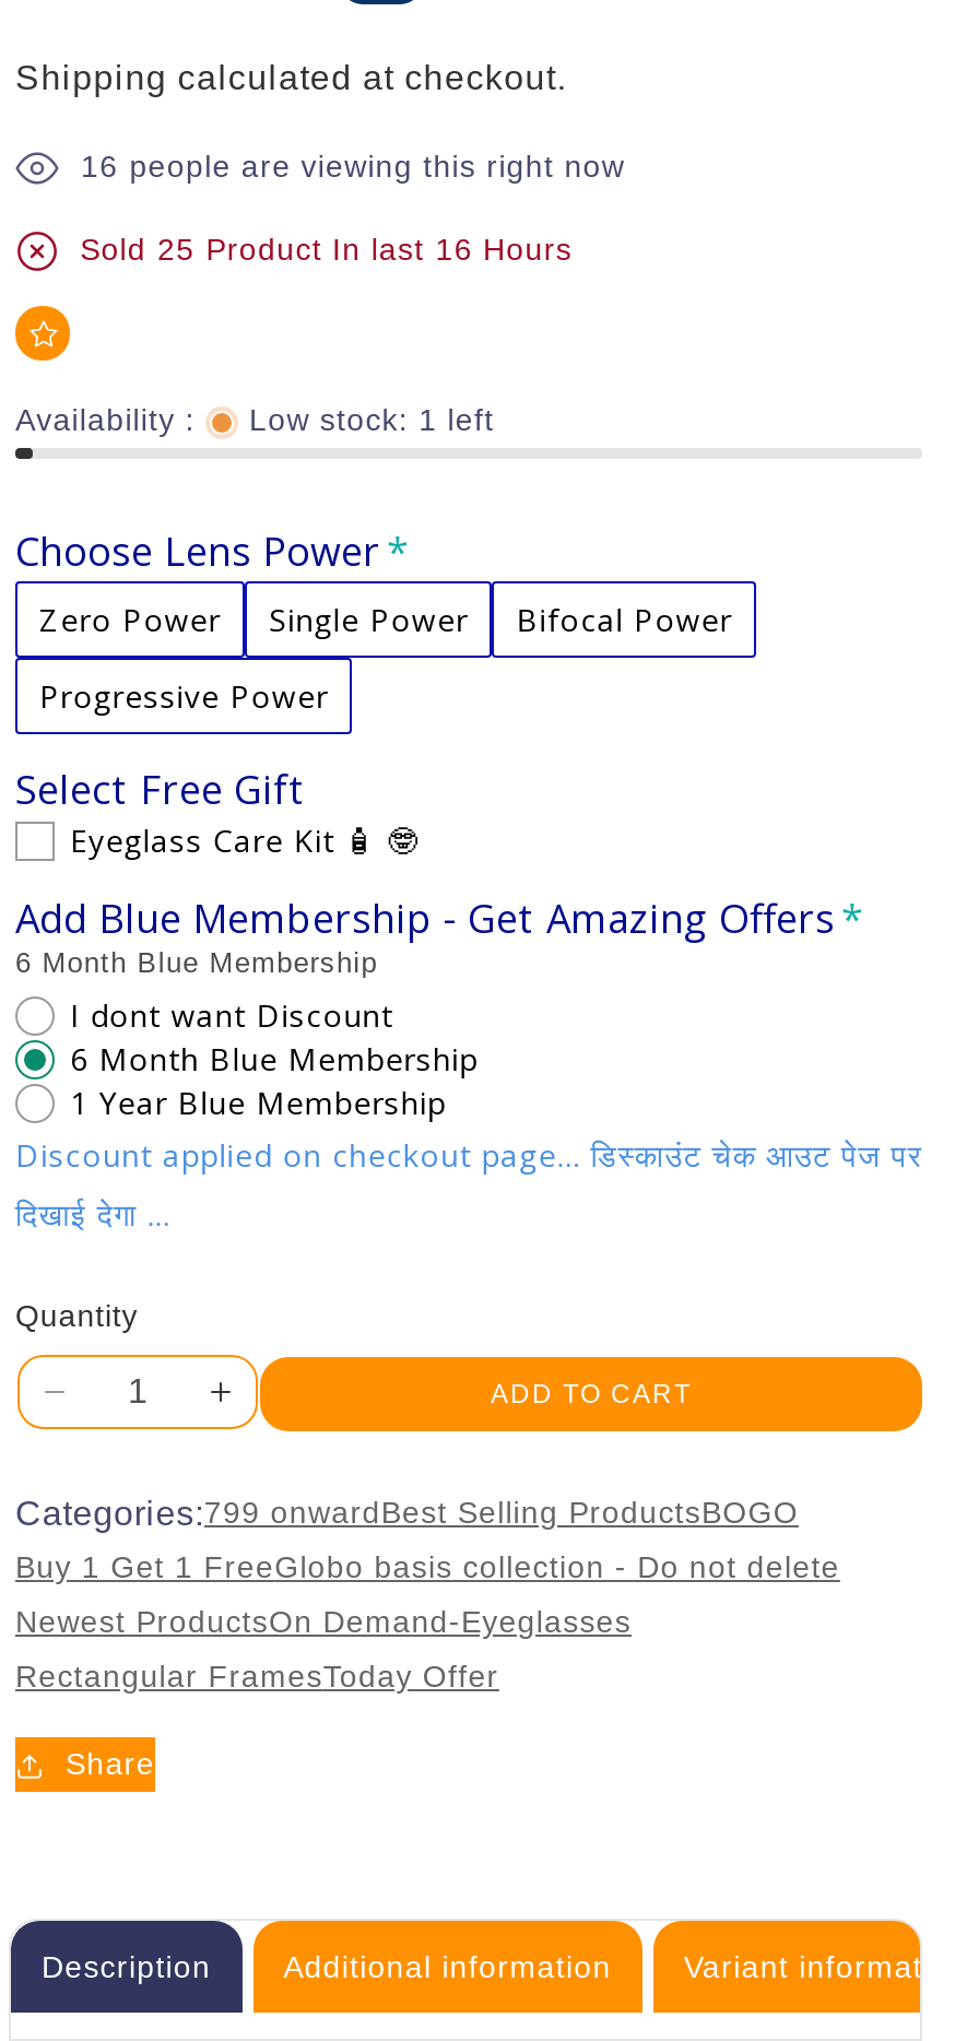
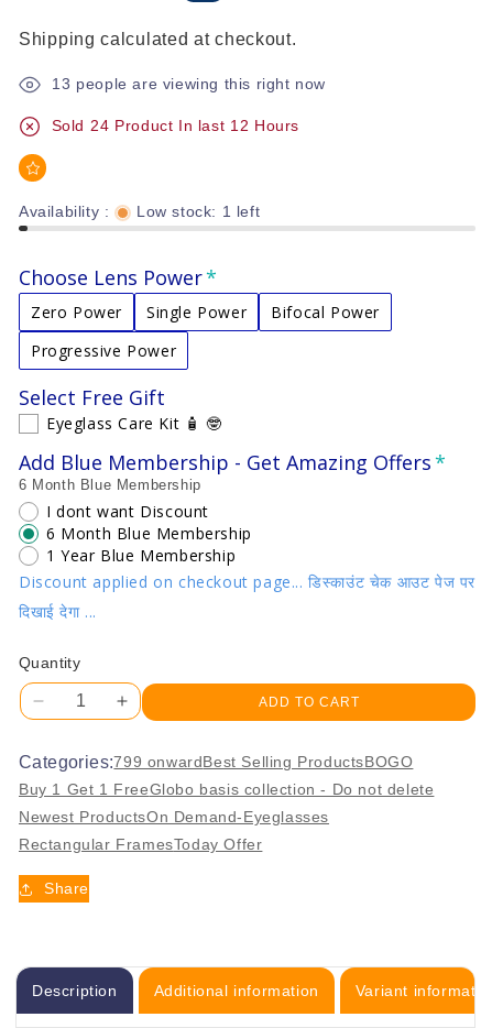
- 16 people are viewing this right now
+ 13 people are viewing this right now

- Sold 25 Product In last 16 Hours
+ Sold 24 Product In last 12 Hours
